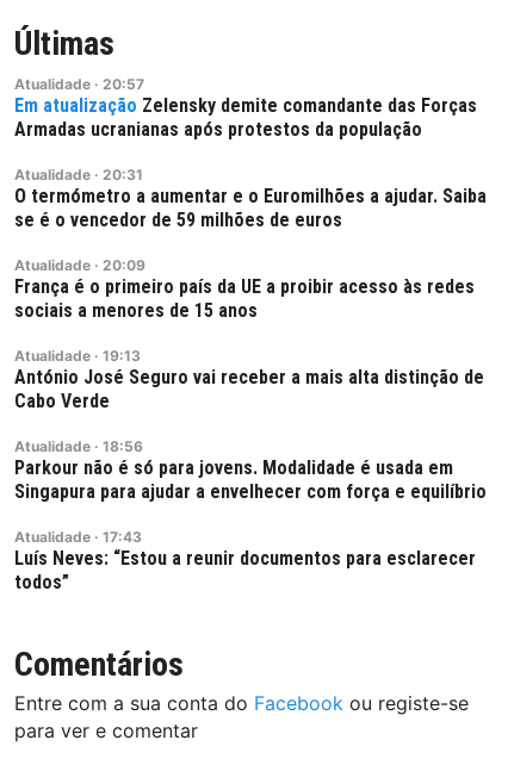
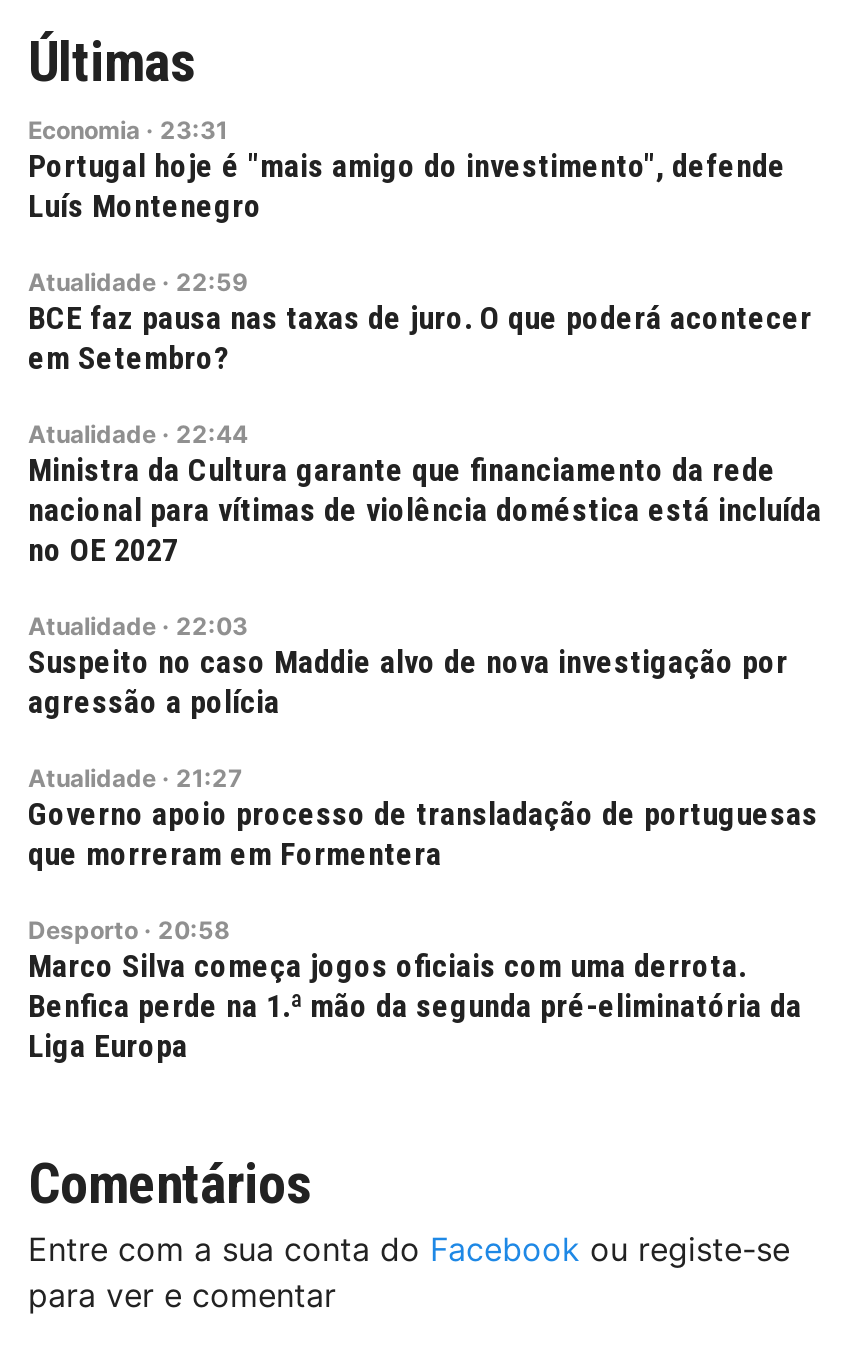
- Atualidade · 20:57
- Zelensky demite comandante das Forças
- Armadas ucranianas após protestos da população
+ Economia · 23:31
+ Portugal hoje é "mais amigo do investimento", defende
+ Luís Montenegro

- Atualidade · 20:31
- O termómetro a aumentar e o Euromilhões a ajudar. Saiba
- se é o vencedor de 59 milhões de euros
+ Atualidade · 22:59
+ BCE faz pausa nas taxas de juro. O que poderá acontecer
+ em Setembro?

- Atualidade · 20:09
- França é o primeiro país da UE a proibir acesso às redes
- sociais a menores de 15 anos
+ Atualidade · 22:44
+ Ministra da Cultura garante que financiamento da rede
+ nacional para vítimas de violência doméstica está incluída
+ no OE 2027

- Atualidade · 19:13
- António José Seguro vai receber a mais alta distinção de
- Cabo Verde
+ Atualidade · 22:03
+ Suspeito no caso Maddie alvo de nova investigação por
+ agressão a polícia

- Atualidade · 18:56
- Parkour não é só para jovens. Modalidade é usada em
- Singapura para ajudar a envelhecer com força e equilíbrio
+ Atualidade · 21:27
+ Governo apoio processo de transladação de portuguesas
+ que morreram em Formentera

- Atualidade · 17:43
- Luís Neves: “Estou a reunir documentos para esclarecer
- todos”
+ Desporto · 20:58
+ Marco Silva começa jogos oficiais com uma derrota.
+ Benfica perde na 1.ª mão da segunda pré-eliminatória da
+ Liga Europa
